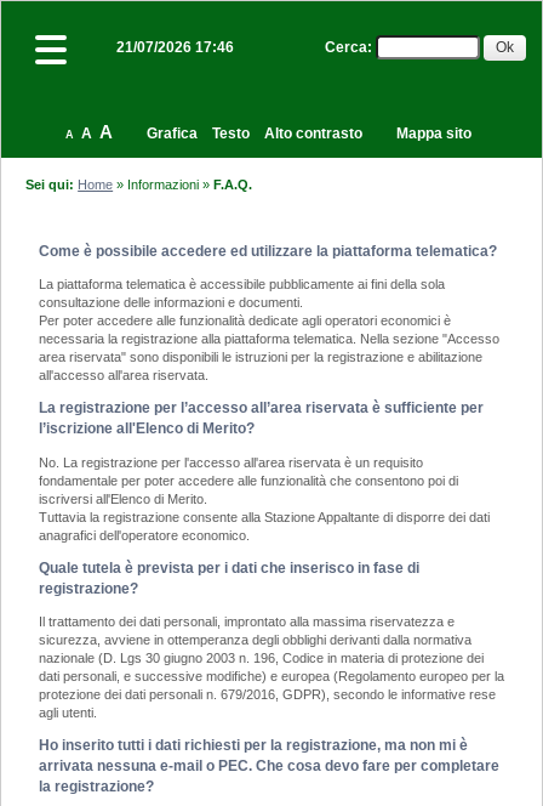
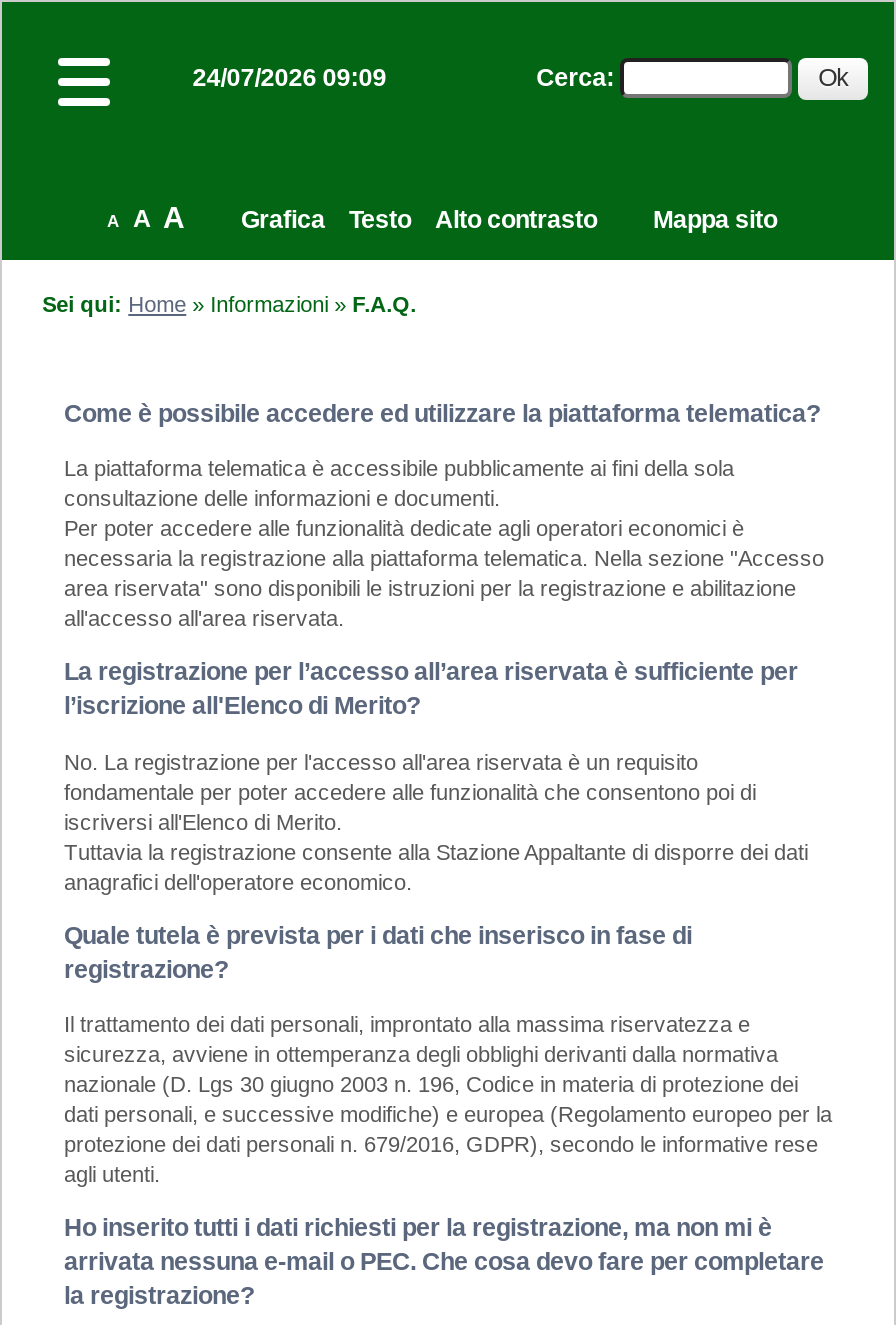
- 21/07/2026 17:46
+ 24/07/2026 09:09
